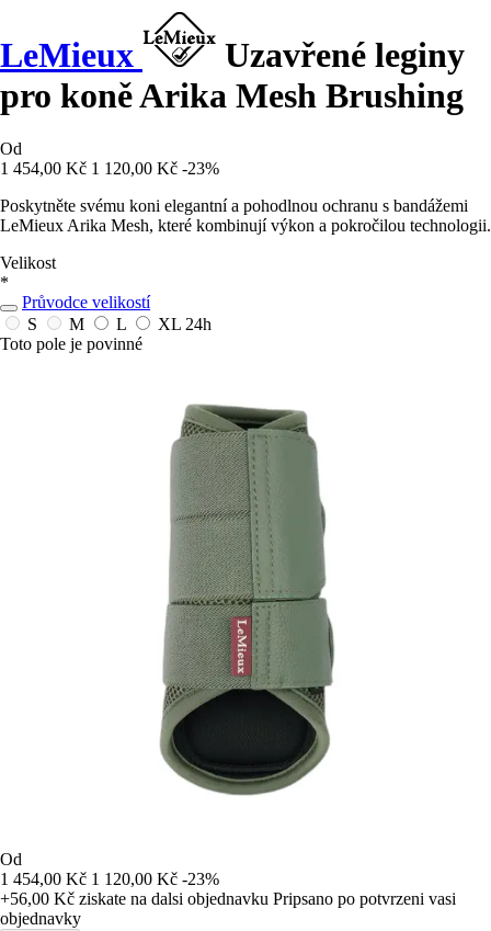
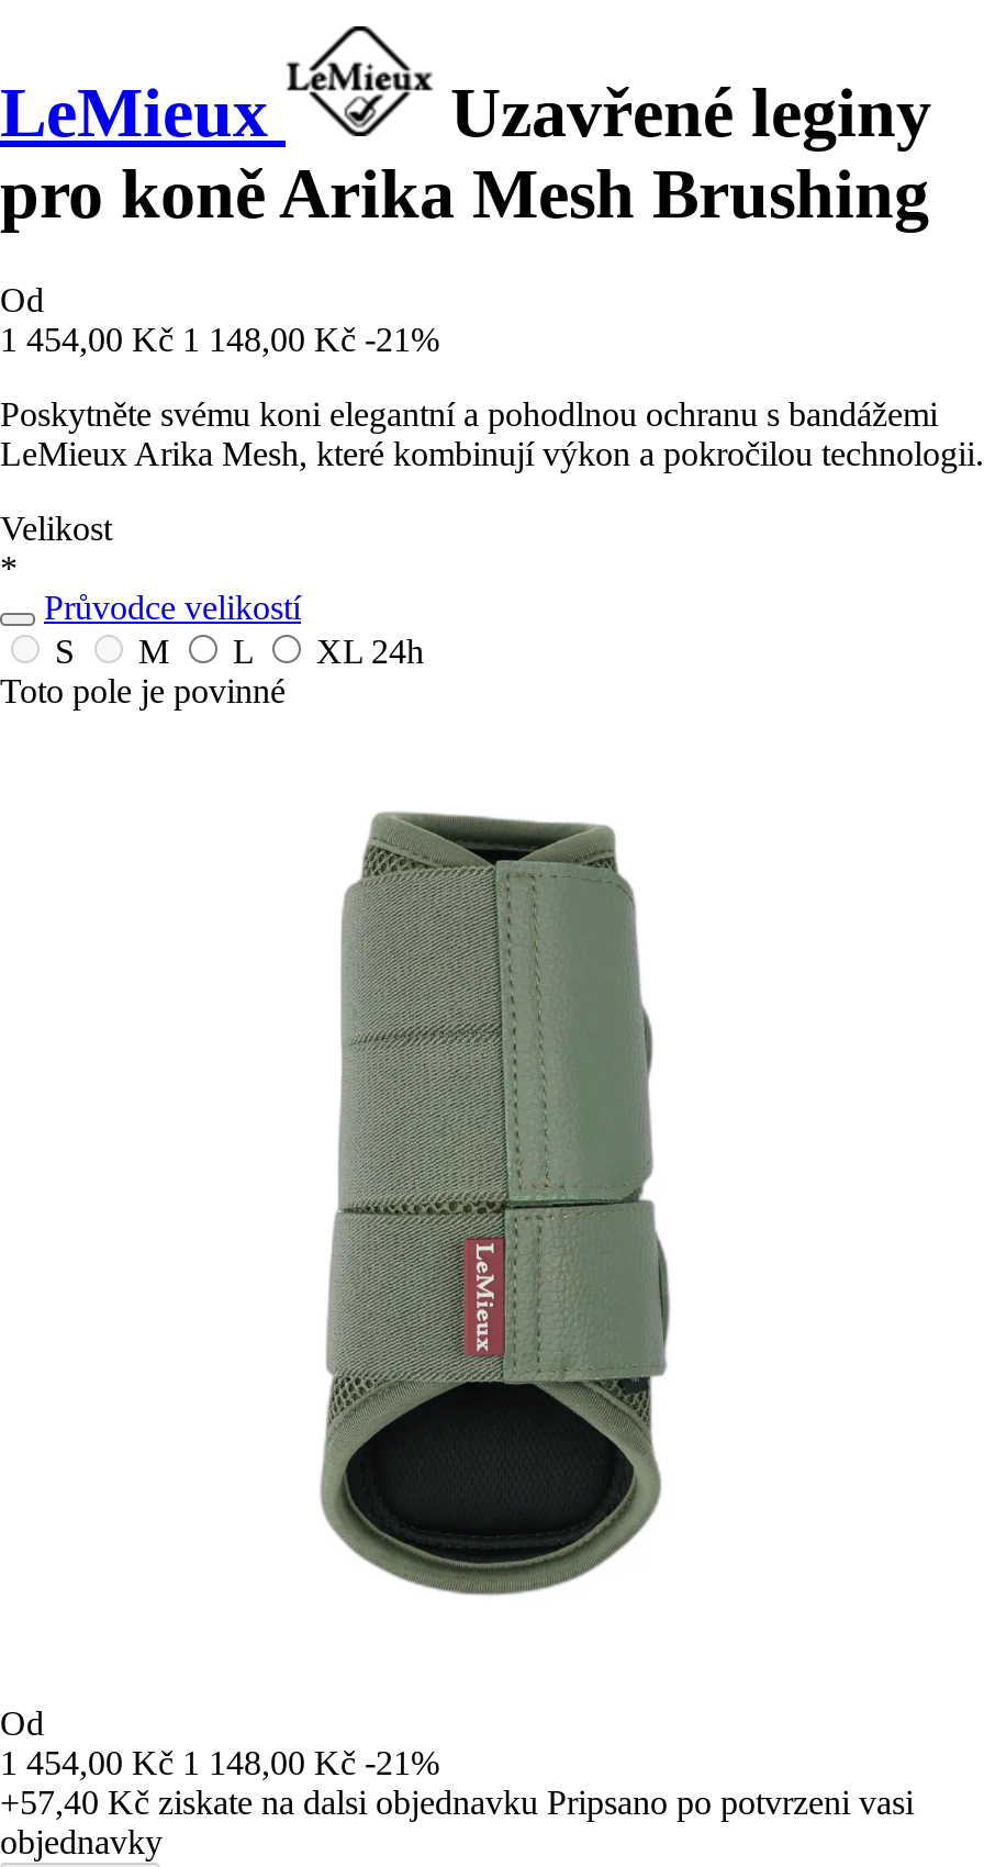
- 1 454,00 Kč 1 120,00 Kč -23%
+ 1 454,00 Kč 1 148,00 Kč -21%

- 1 454,00 Kč 1 120,00 Kč -23%
+ 1 454,00 Kč 1 148,00 Kč -21%

- +56,00 Kč ziskate na dalsi objednavku Pripsano po potvrzeni vasi
+ +57,40 Kč ziskate na dalsi objednavku Pripsano po potvrzeni vasi
